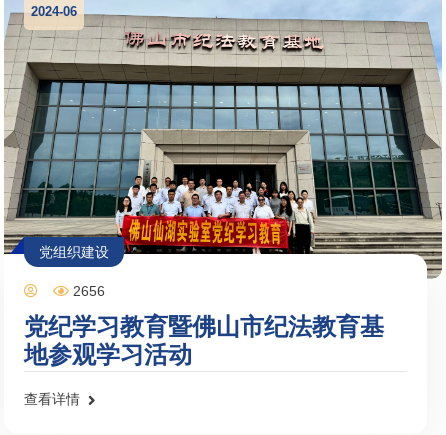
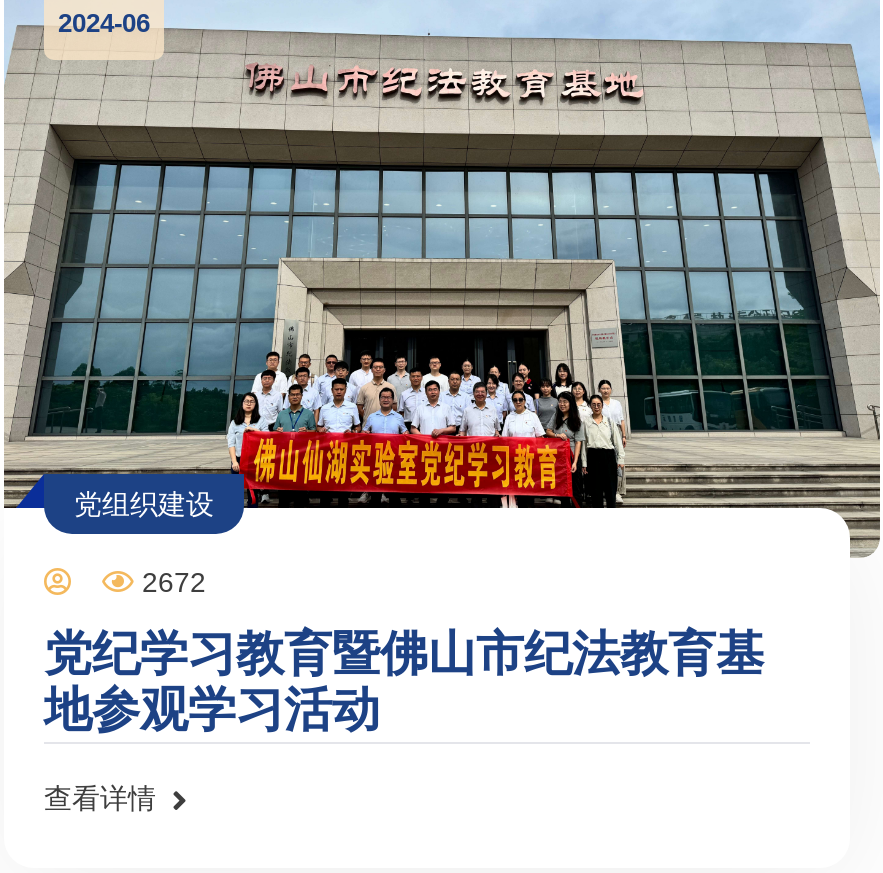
- 2656
+ 2672
